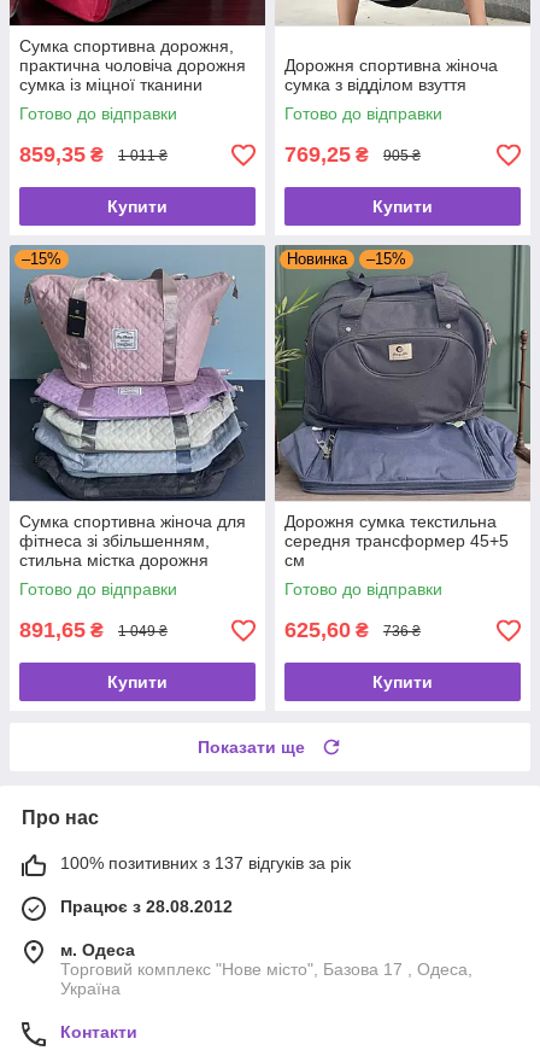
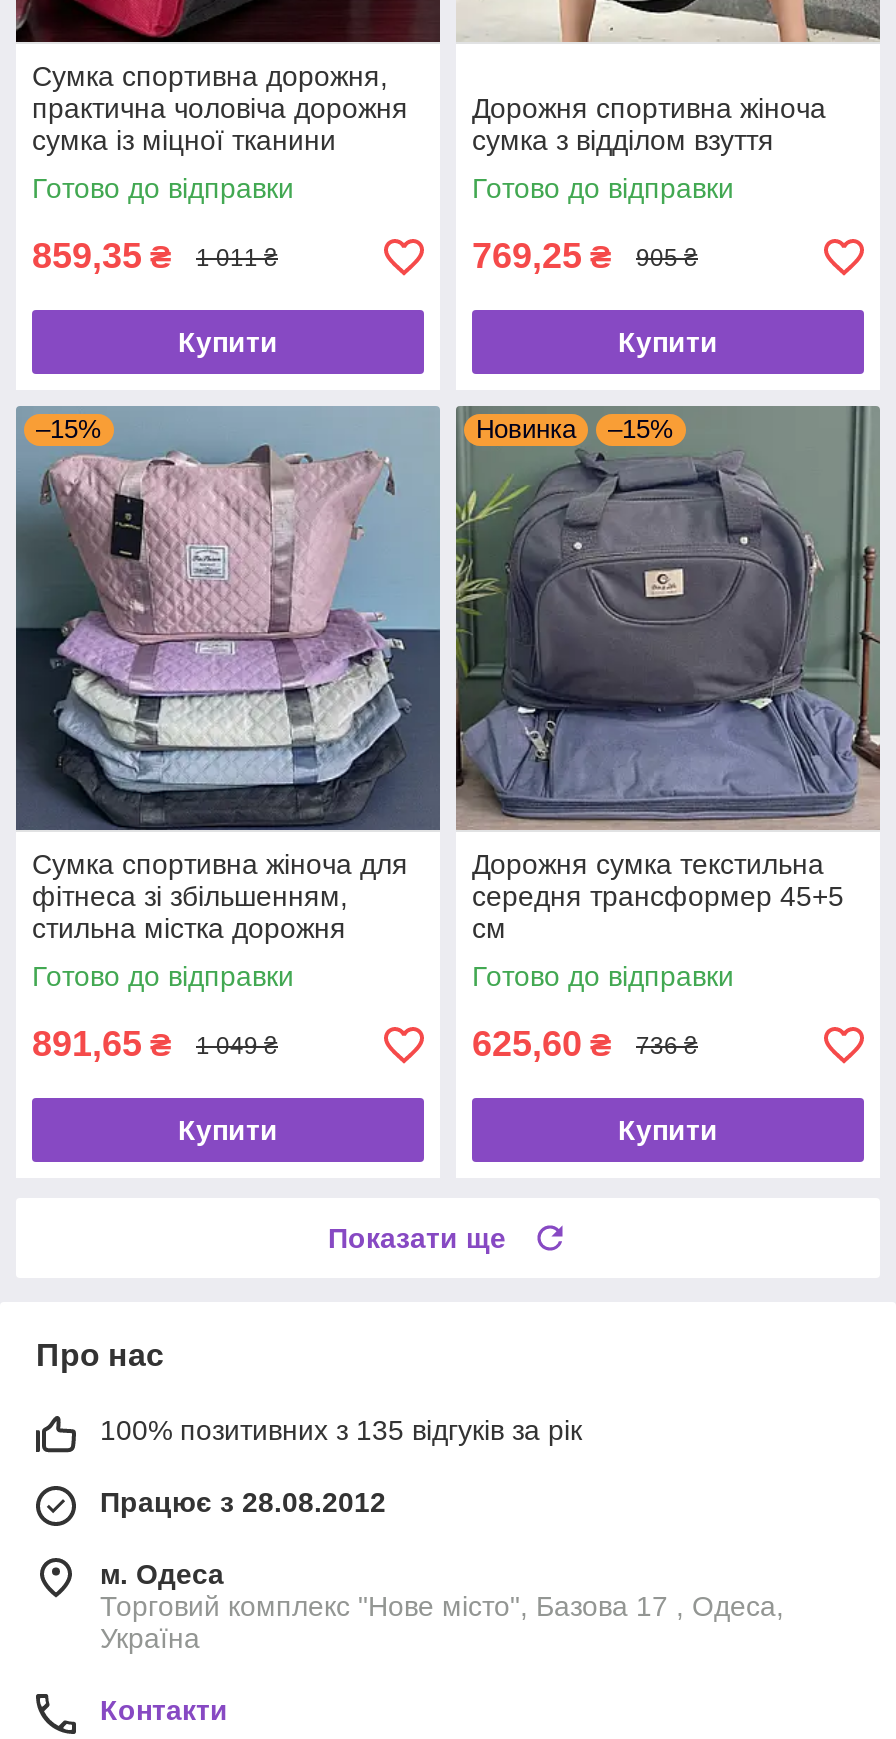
- 100% позитивних з 137 відгуків за рік
+ 100% позитивних з 135 відгуків за рік
